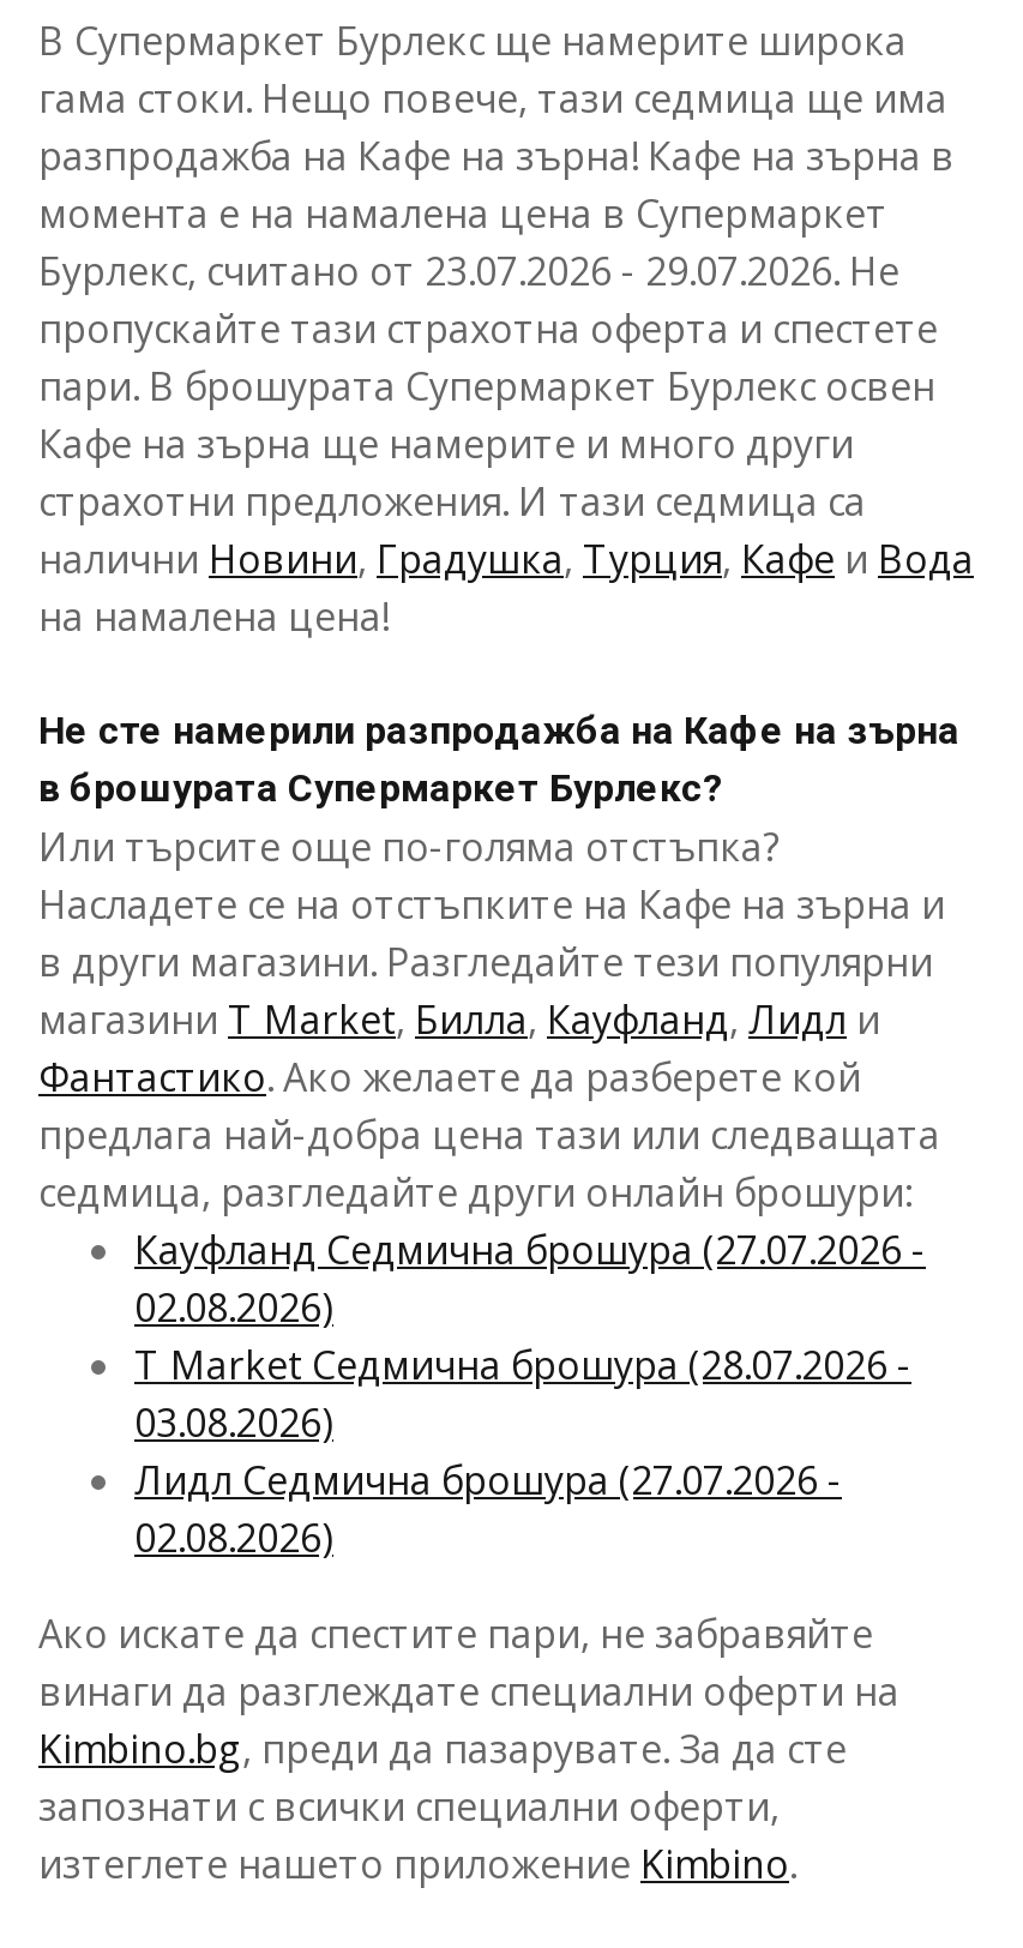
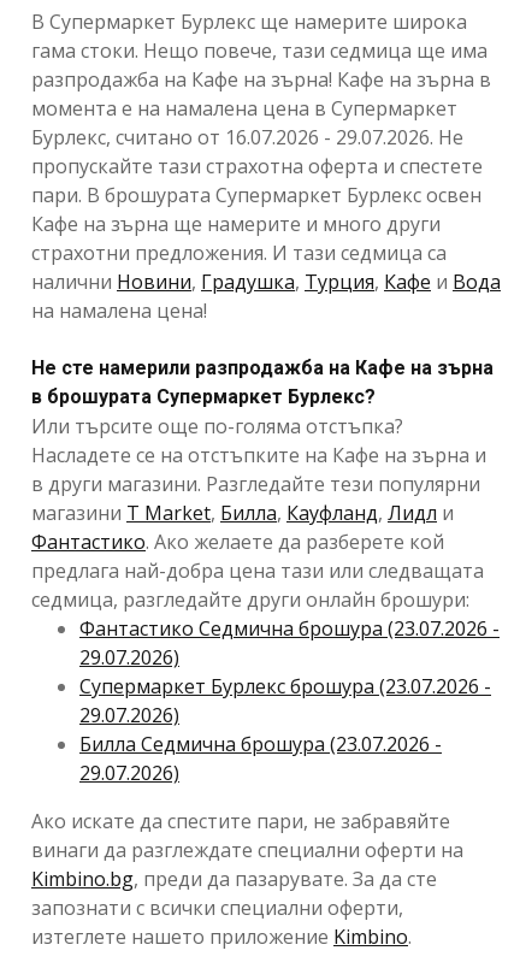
- Бурлекс, считано от 23.07.2026 - 29.07.2026. Не
+ Бурлекс, считано от 16.07.2026 - 29.07.2026. Не

- Кауфланд Cедмична брошура (27.07.2026 -
- 02.08.2026)
- T Market Cедмична брошура (28.07.2026 -
- 03.08.2026)
- Лидл Cедмична брошура (27.07.2026 -
- 02.08.2026)
+ Фантастико Cедмична брошура (23.07.2026 -
+ 29.07.2026)
+ Супермаркет Бурлекс брошура (23.07.2026 -
+ 29.07.2026)
+ Билла Cедмична брошура (23.07.2026 -
+ 29.07.2026)
